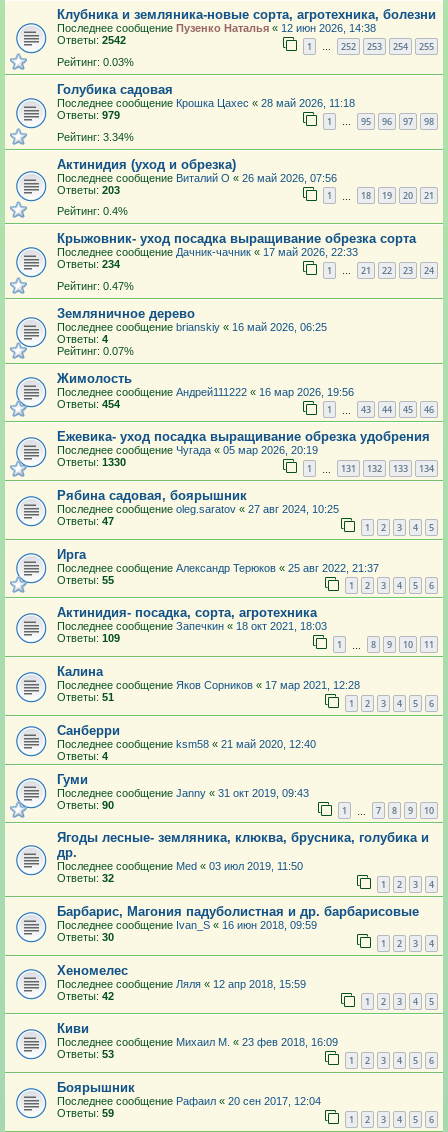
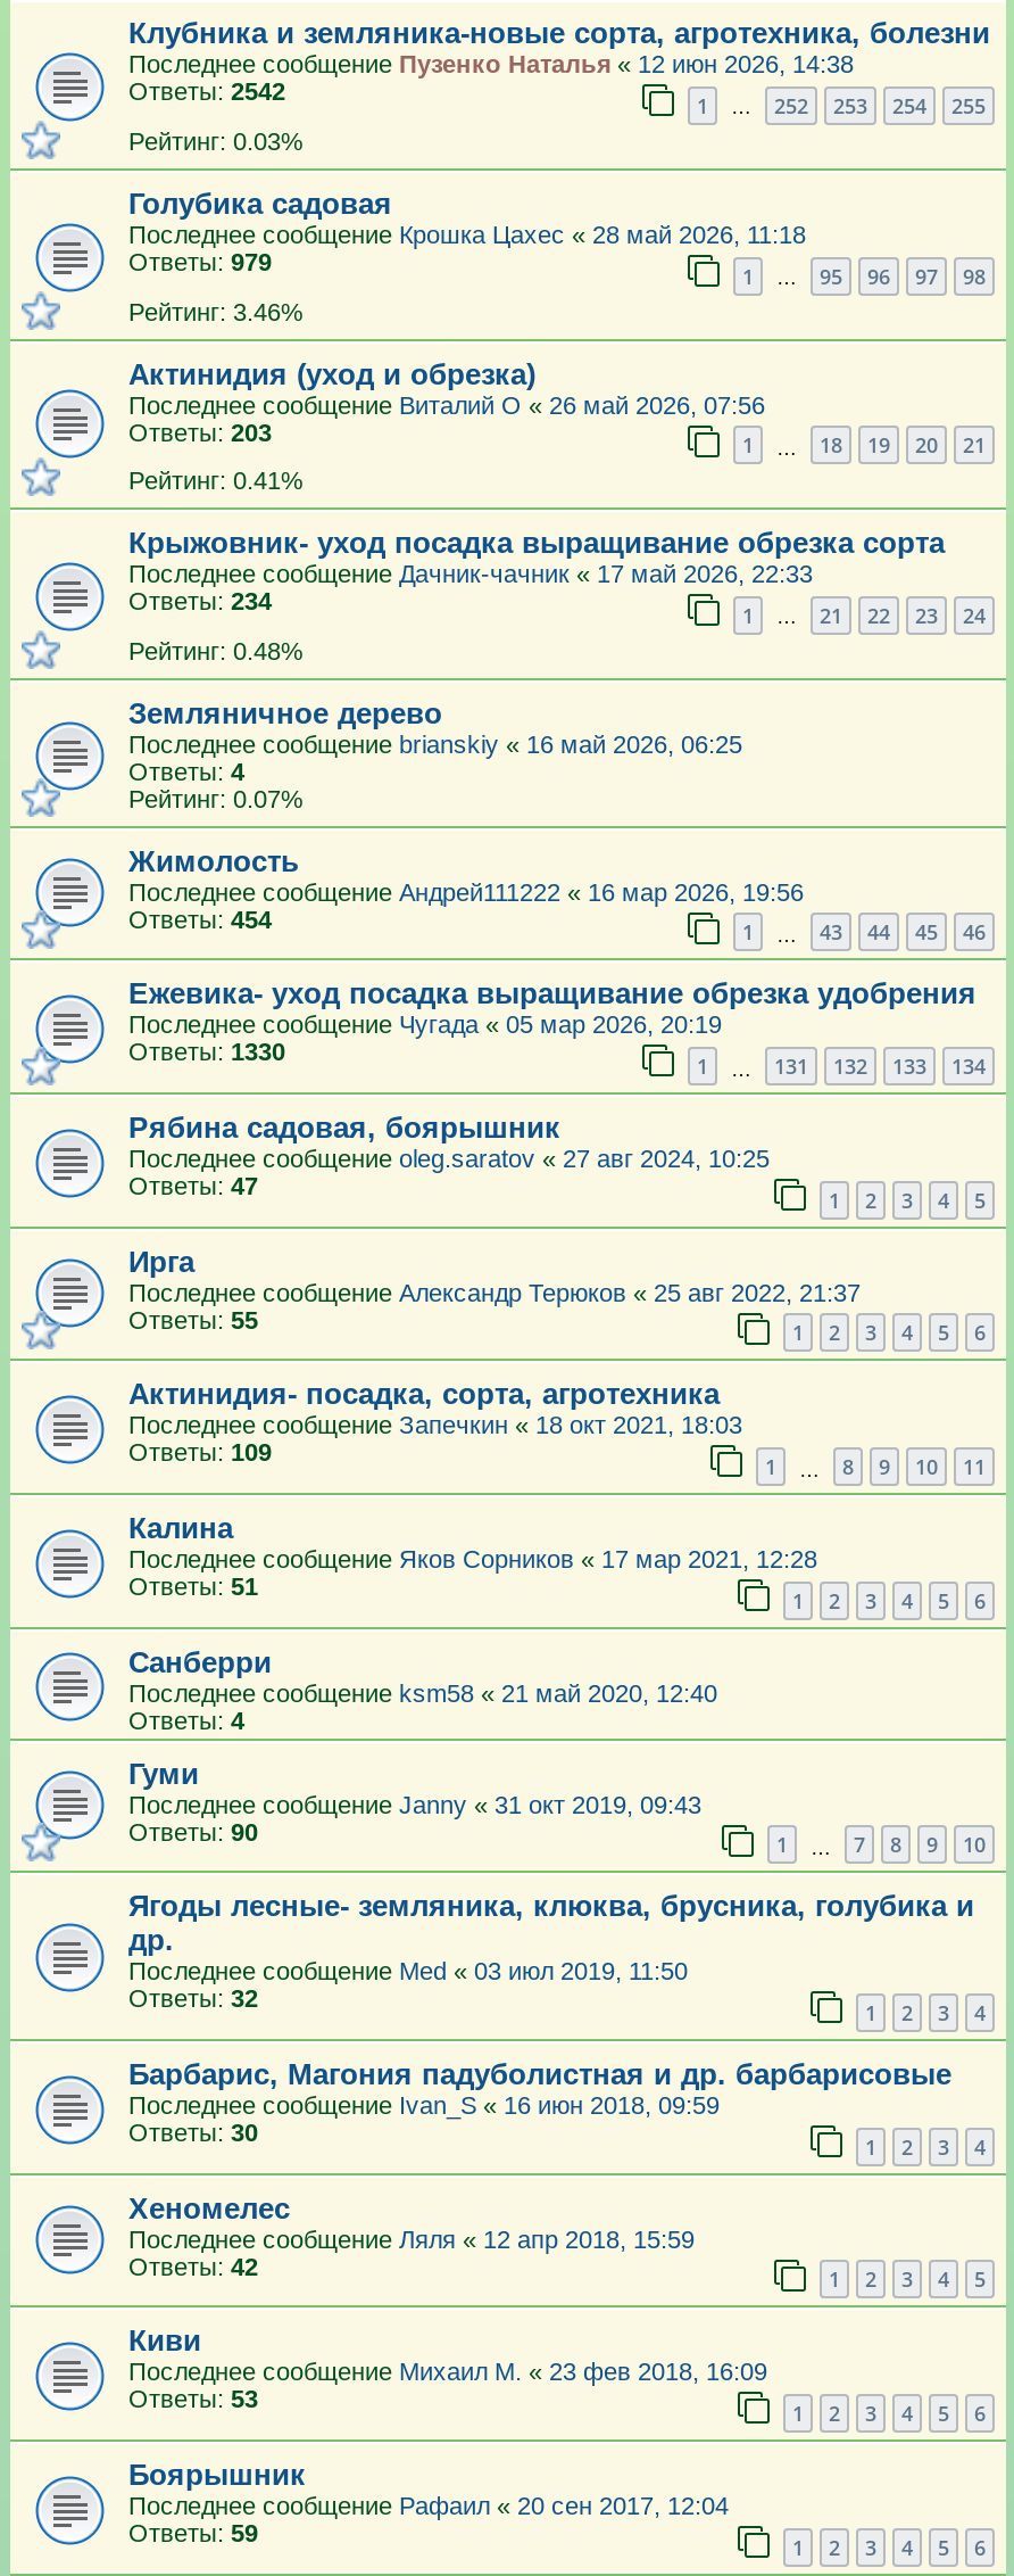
- Рейтинг: 3.34%
+ Рейтинг: 3.46%

- Рейтинг: 0.4%
+ Рейтинг: 0.41%

- Рейтинг: 0.47%
+ Рейтинг: 0.48%
